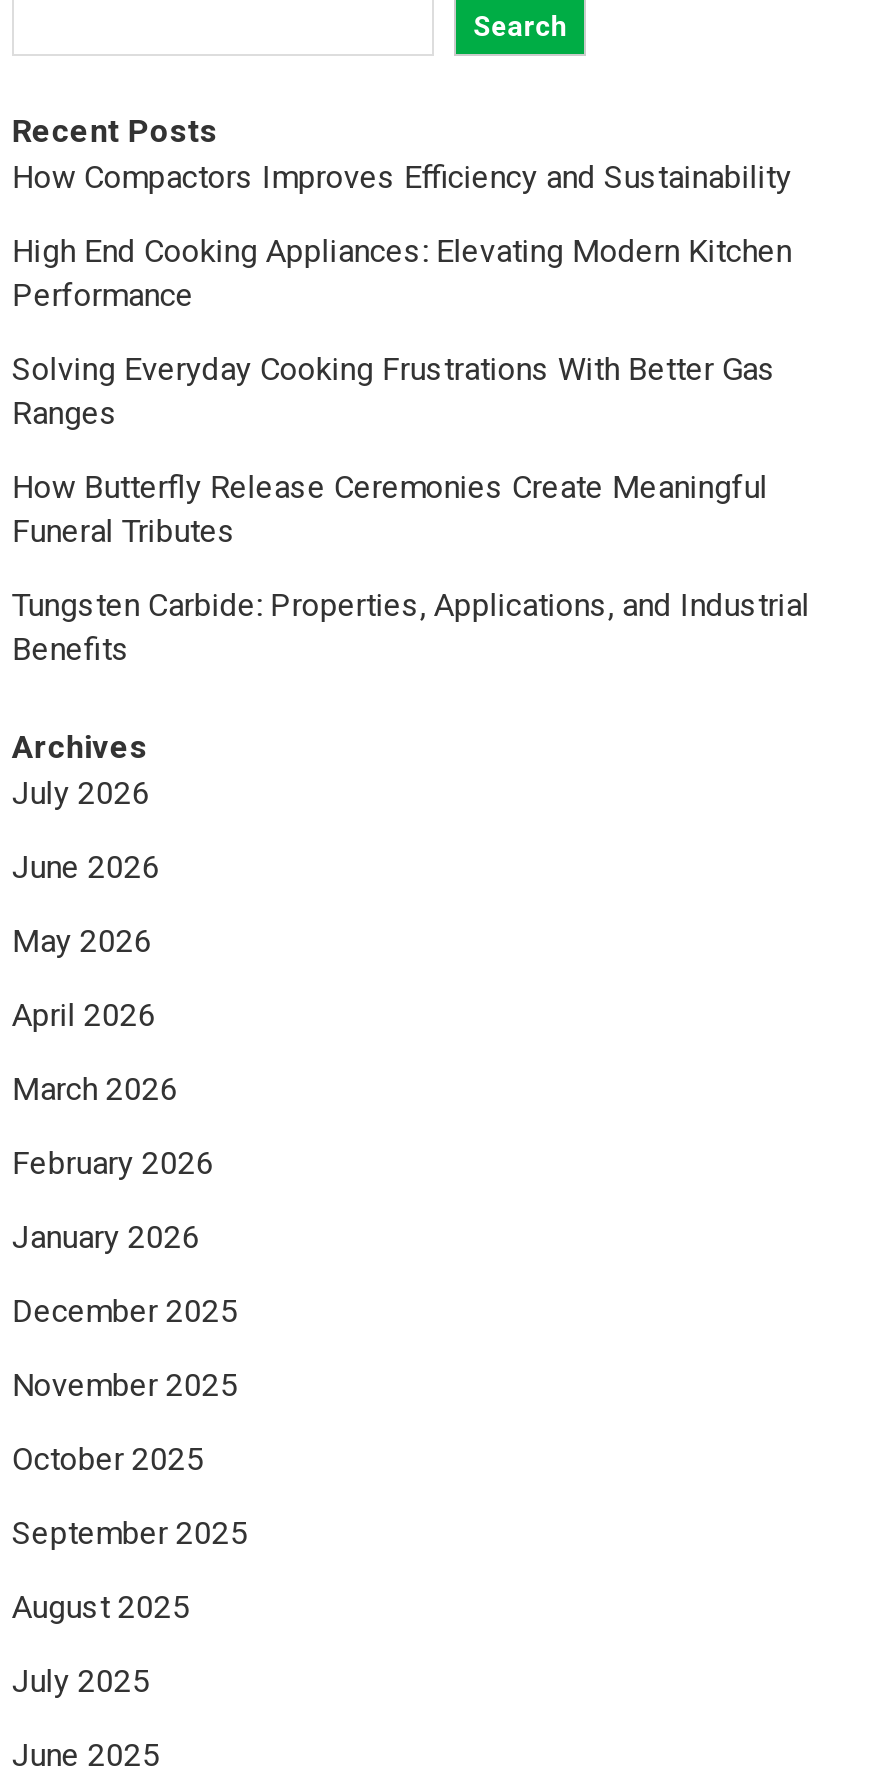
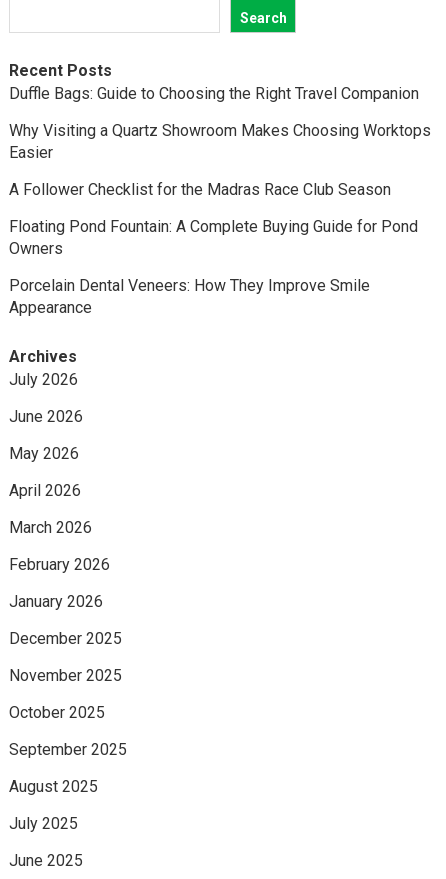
- How Compactors Improves Efficiency and Sustainability
+ Duffle Bags: Guide to Choosing the Right Travel Companion

- High End Cooking Appliances: Elevating Modern Kitchen
- Performance
+ Why Visiting a Quartz Showroom Makes Choosing Worktops
+ Easier

- Solving Everyday Cooking Frustrations With Better Gas
- Ranges
+ A Follower Checklist for the Madras Race Club Season

- How Butterfly Release Ceremonies Create Meaningful
- Funeral Tributes
+ Floating Pond Fountain: A Complete Buying Guide for Pond
+ Owners

- Tungsten Carbide: Properties, Applications, and Industrial
- Benefits
+ Porcelain Dental Veneers: How They Improve Smile
+ Appearance
